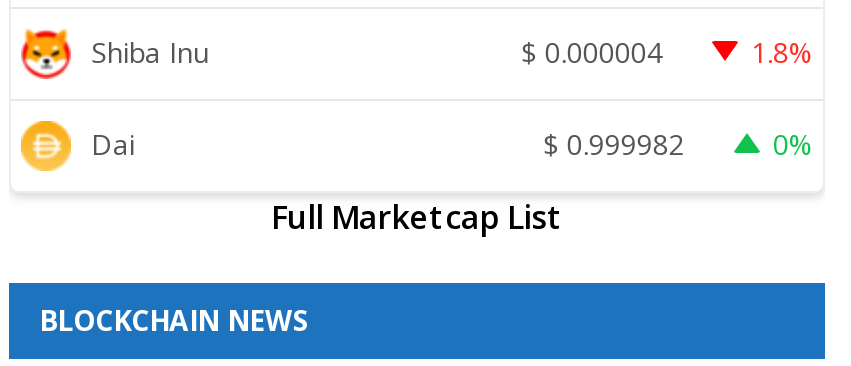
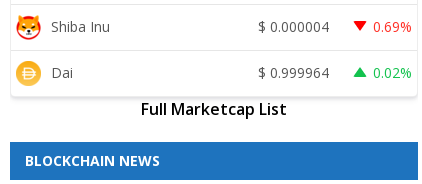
- 1.8%
+ 0.69%

- $ 0.999982
+ $ 0.999964

- 0%
+ 0.02%
